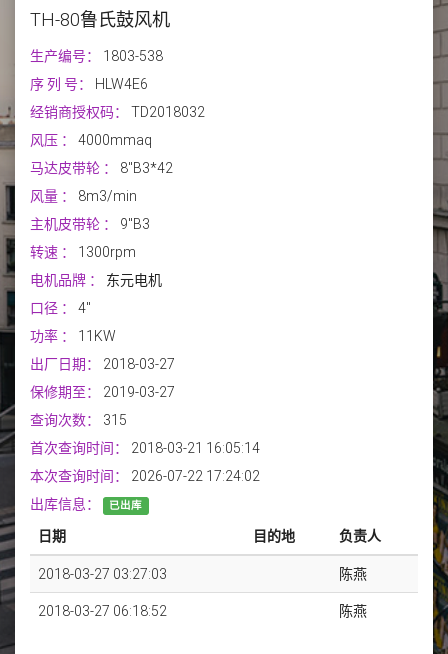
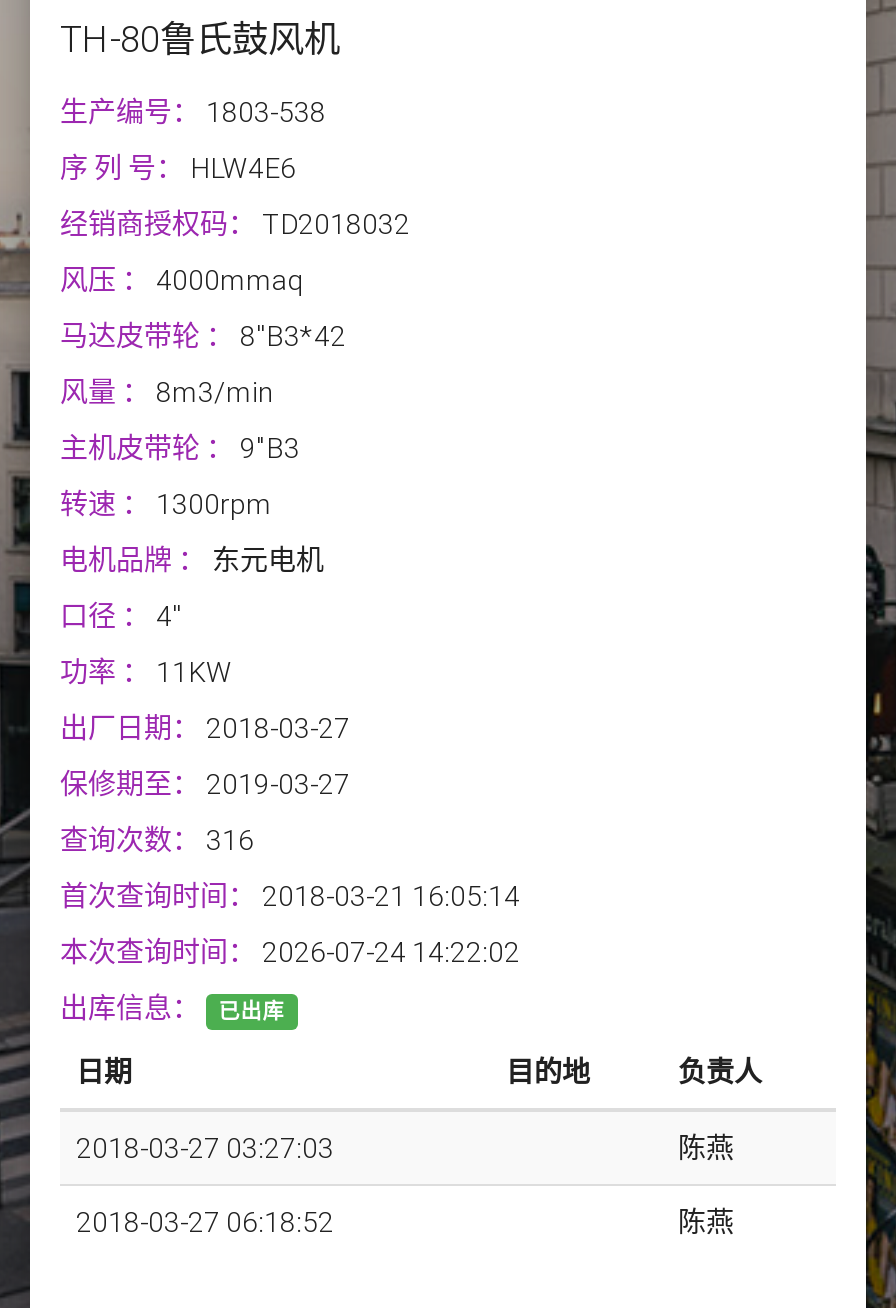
- 查询次数： 315
+ 查询次数： 316

- 本次查询时间： 2026-07-22 17:24:02
+ 本次查询时间： 2026-07-24 14:22:02
